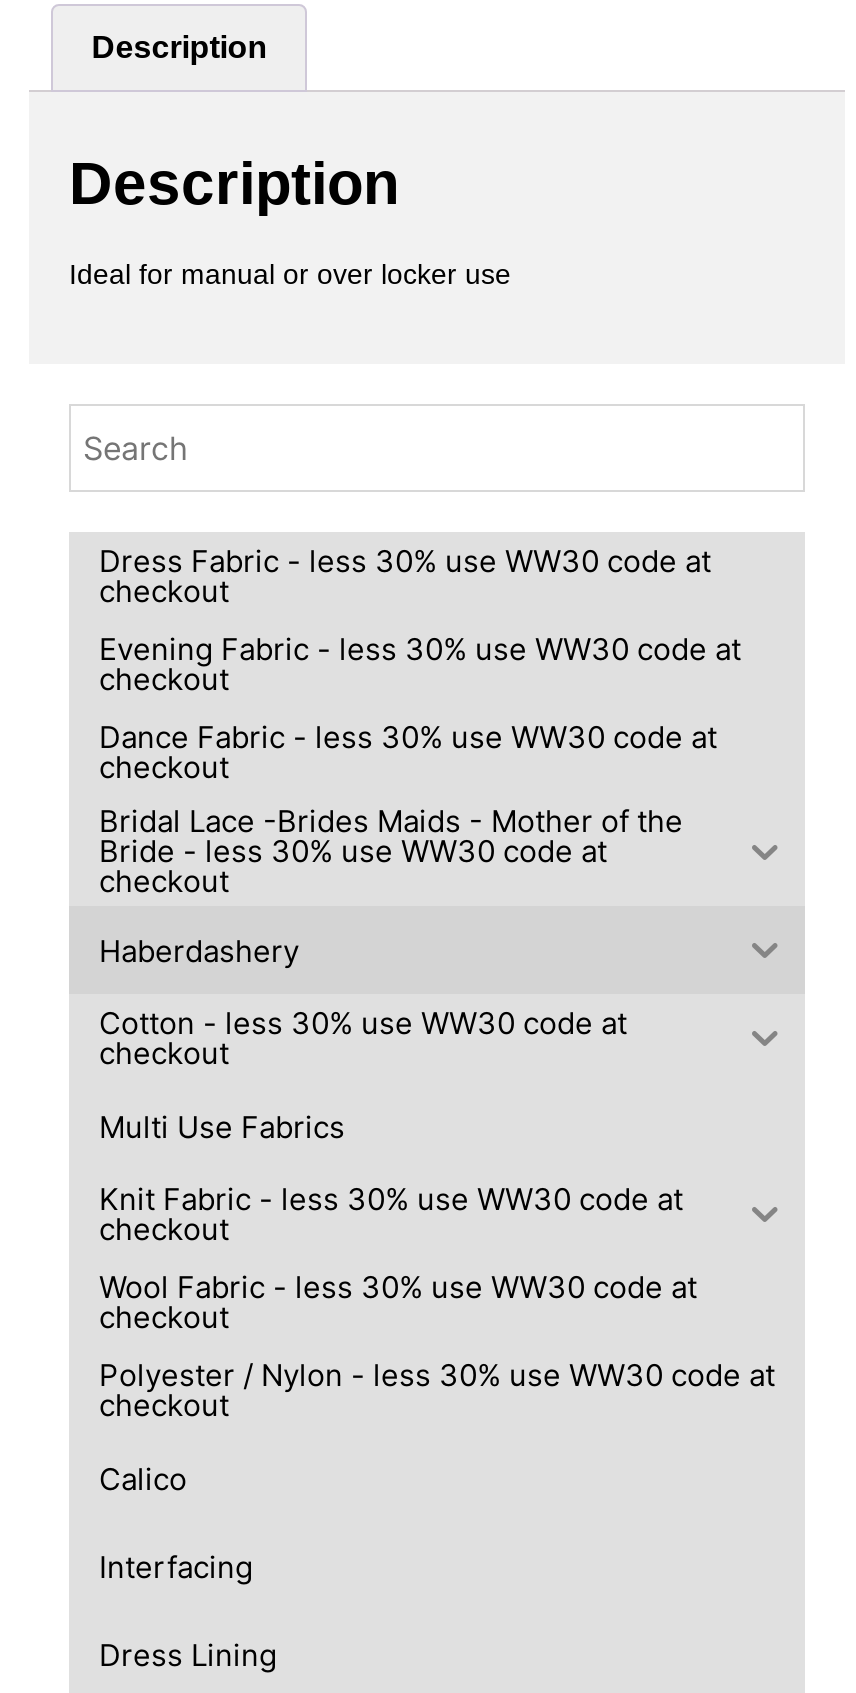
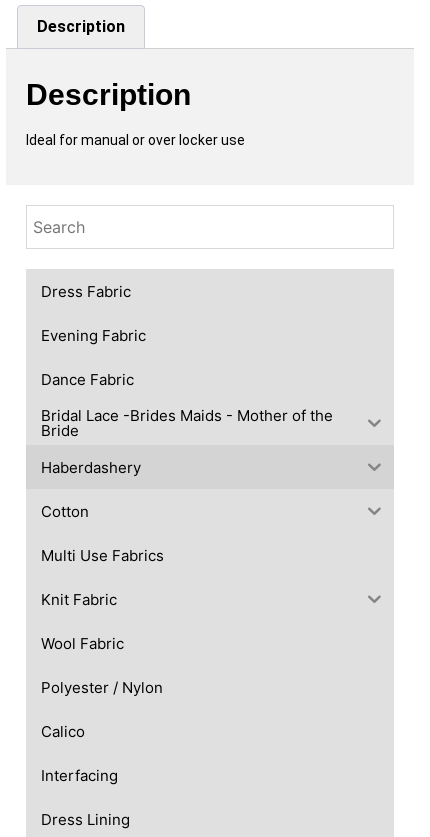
- Dress Fabric - less 30% use WW30 code at
- checkout
+ Dress Fabric

- Evening Fabric - less 30% use WW30 code at
- checkout
+ Evening Fabric

- Dance Fabric - less 30% use WW30 code at
- checkout
+ Dance Fabric

- Bride - less 30% use WW30 code at
- checkout
+ Bride

- Cotton - less 30% use WW30 code at
- checkout
+ Cotton

- Knit Fabric - less 30% use WW30 code at
- checkout
+ Knit Fabric

- Wool Fabric - less 30% use WW30 code at
- checkout
+ Wool Fabric

- Polyester / Nylon - less 30% use WW30 code at
- checkout
+ Polyester / Nylon
